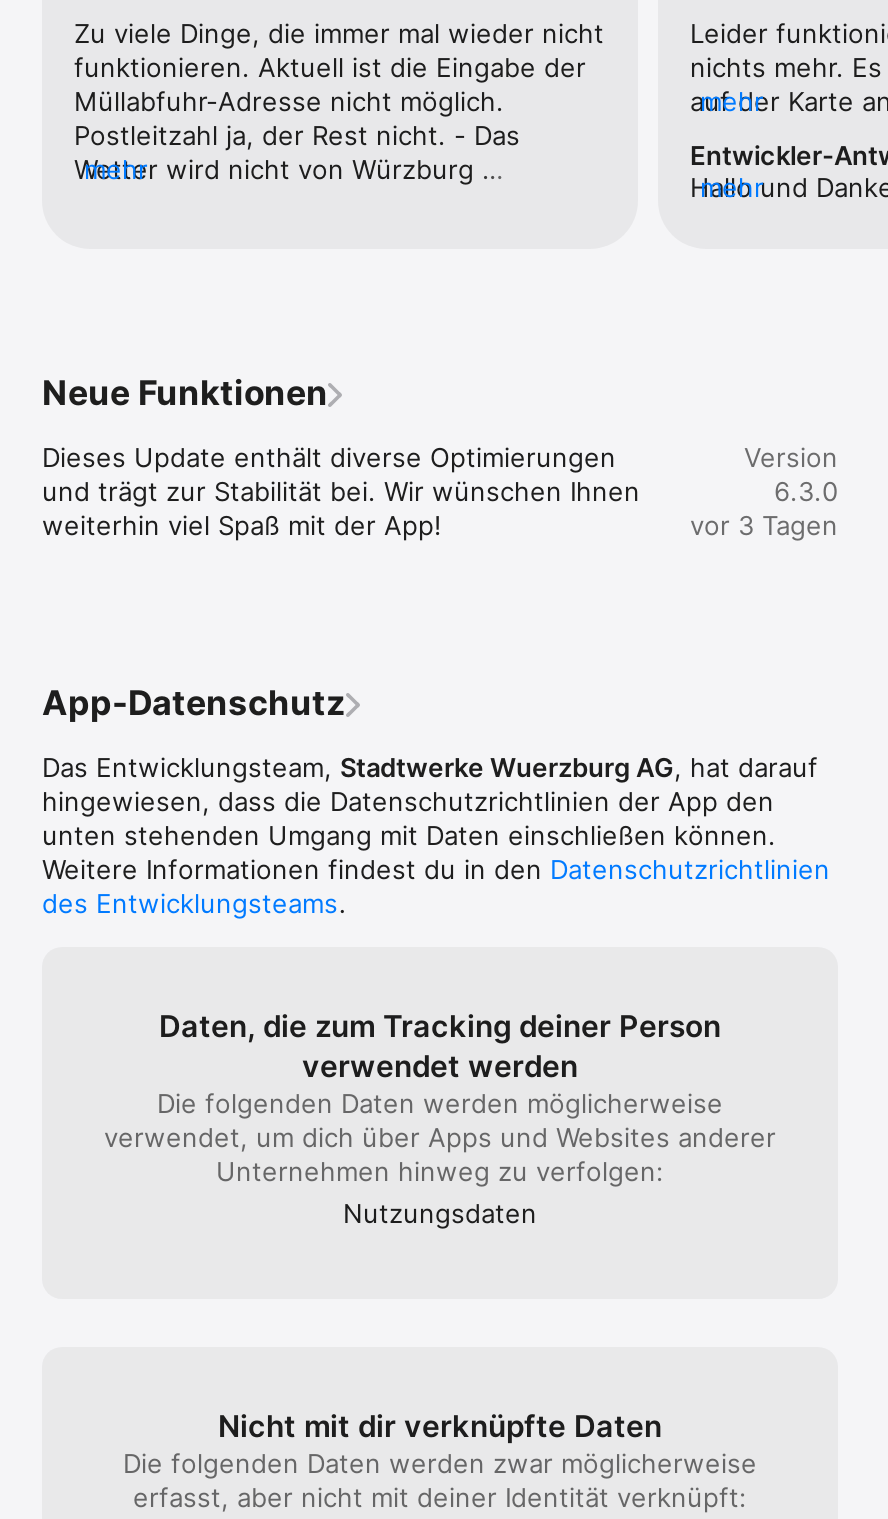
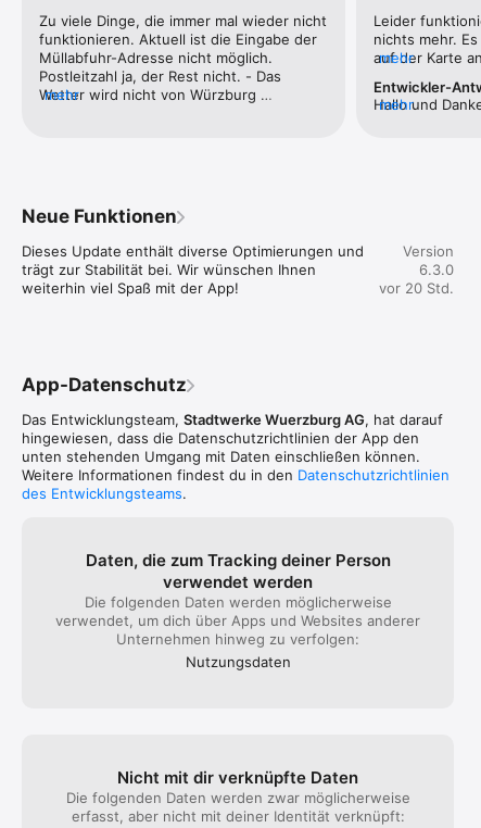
- vor 3 Tagen
+ vor 20 Std.
